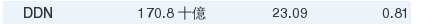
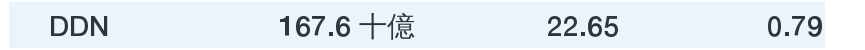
- 170.8十億
+ 167.6十億

- 23.09
+ 22.65

- 0.81
+ 0.79
